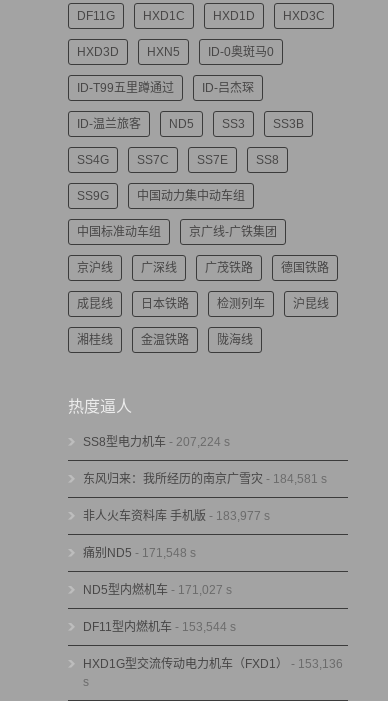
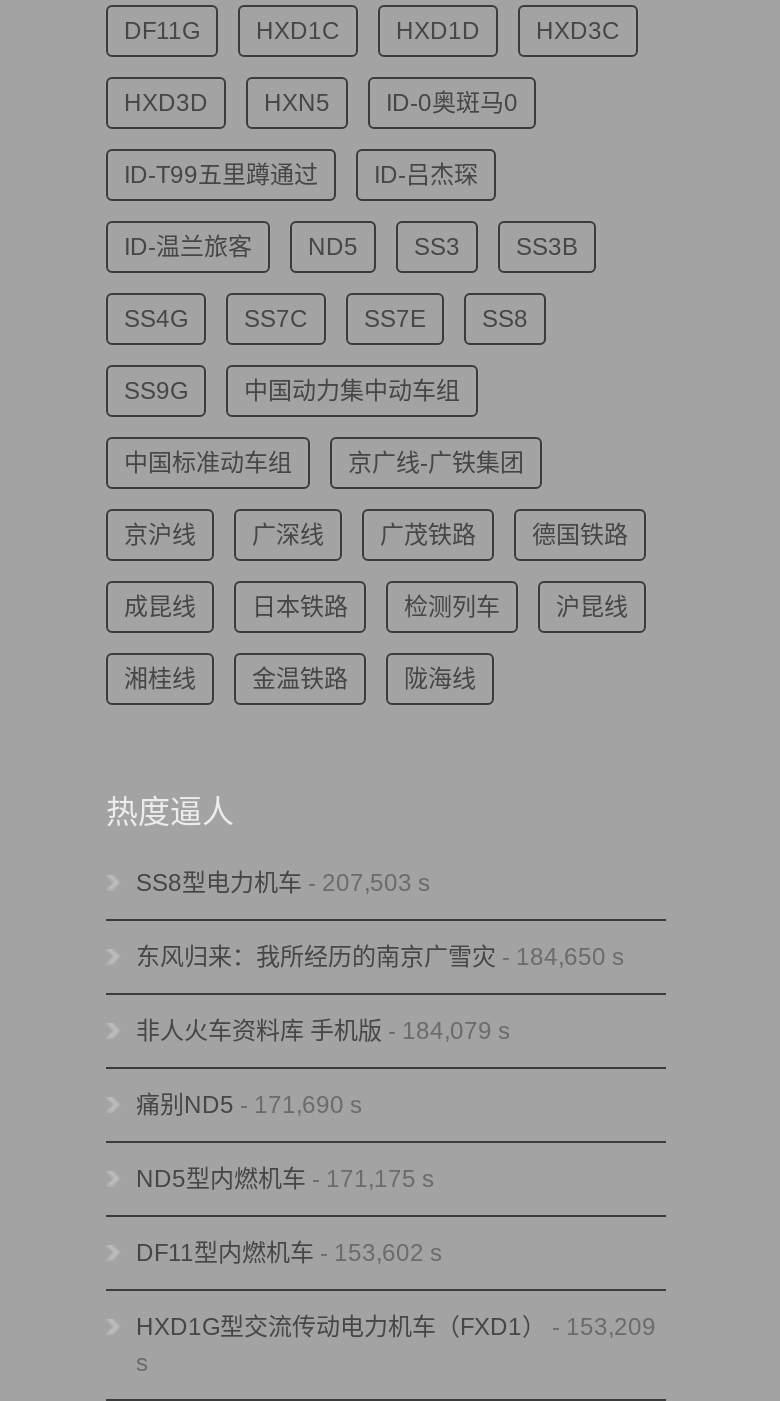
- SS8型电力机车- 207,224 s
+ SS8型电力机车- 207,503 s

- 东风归来：我所经历的南京广雪灾- 184,581 s
+ 东风归来：我所经历的南京广雪灾- 184,650 s

- 非人火车资料库 手机版- 183,977 s
+ 非人火车资料库 手机版- 184,079 s

- 痛别ND5 - 171,548 s
+ 痛别ND5 - 171,690 s

- ND5型内燃机车- 171,027 s
+ ND5型内燃机车- 171,175 s

- DF11型内燃机车- 153,544 s
+ DF11型内燃机车- 153,602 s

- HXD1G型交流传动电力机车（FXD1）- 153,136
+ HXD1G型交流传动电力机车（FXD1）- 153,209
